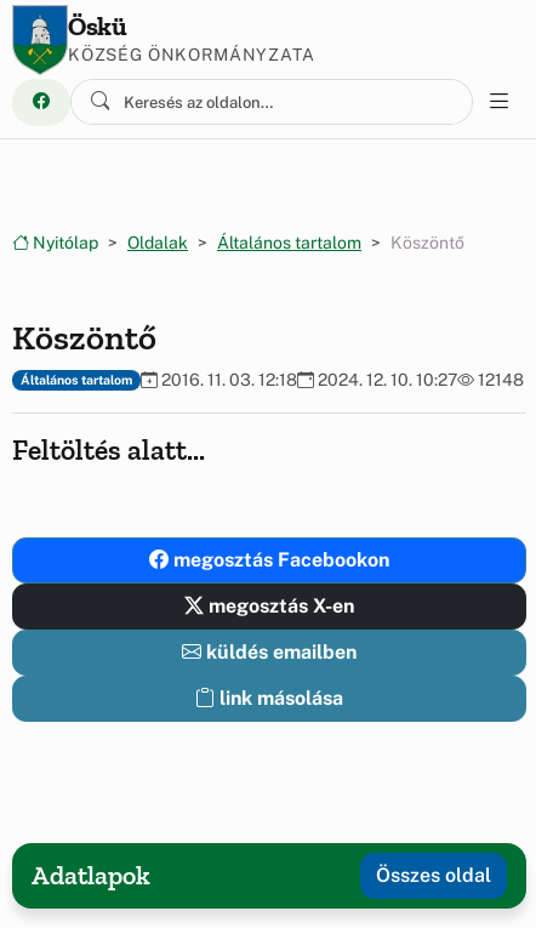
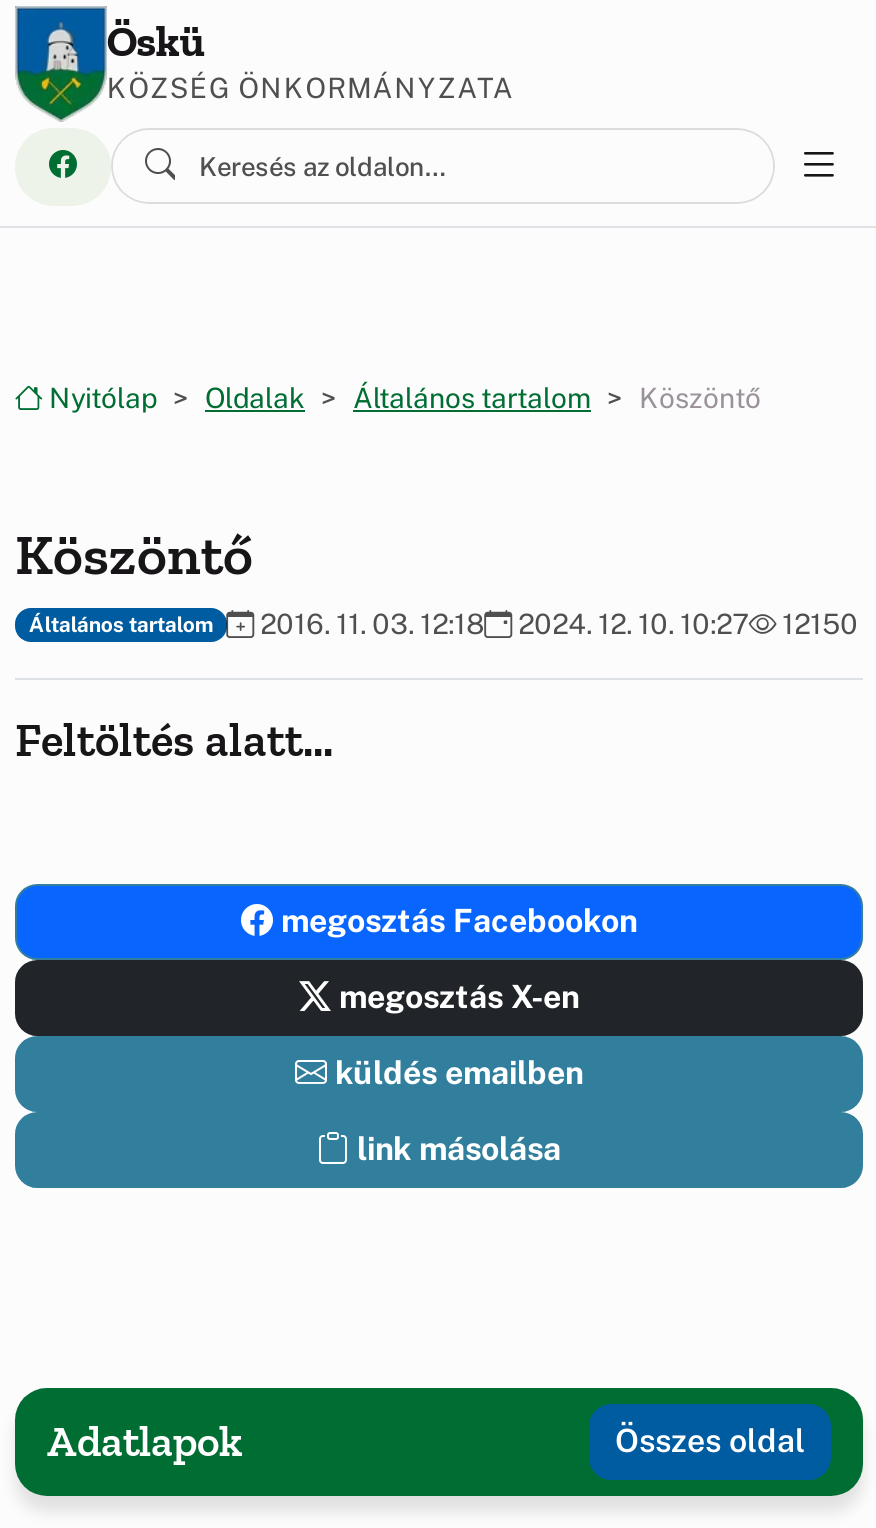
- Általános tartalom 2016. 11. 03. 12:18 2024. 12. 10. 10:27 12148
+ Általános tartalom 2016. 11. 03. 12:18 2024. 12. 10. 10:27 12150
